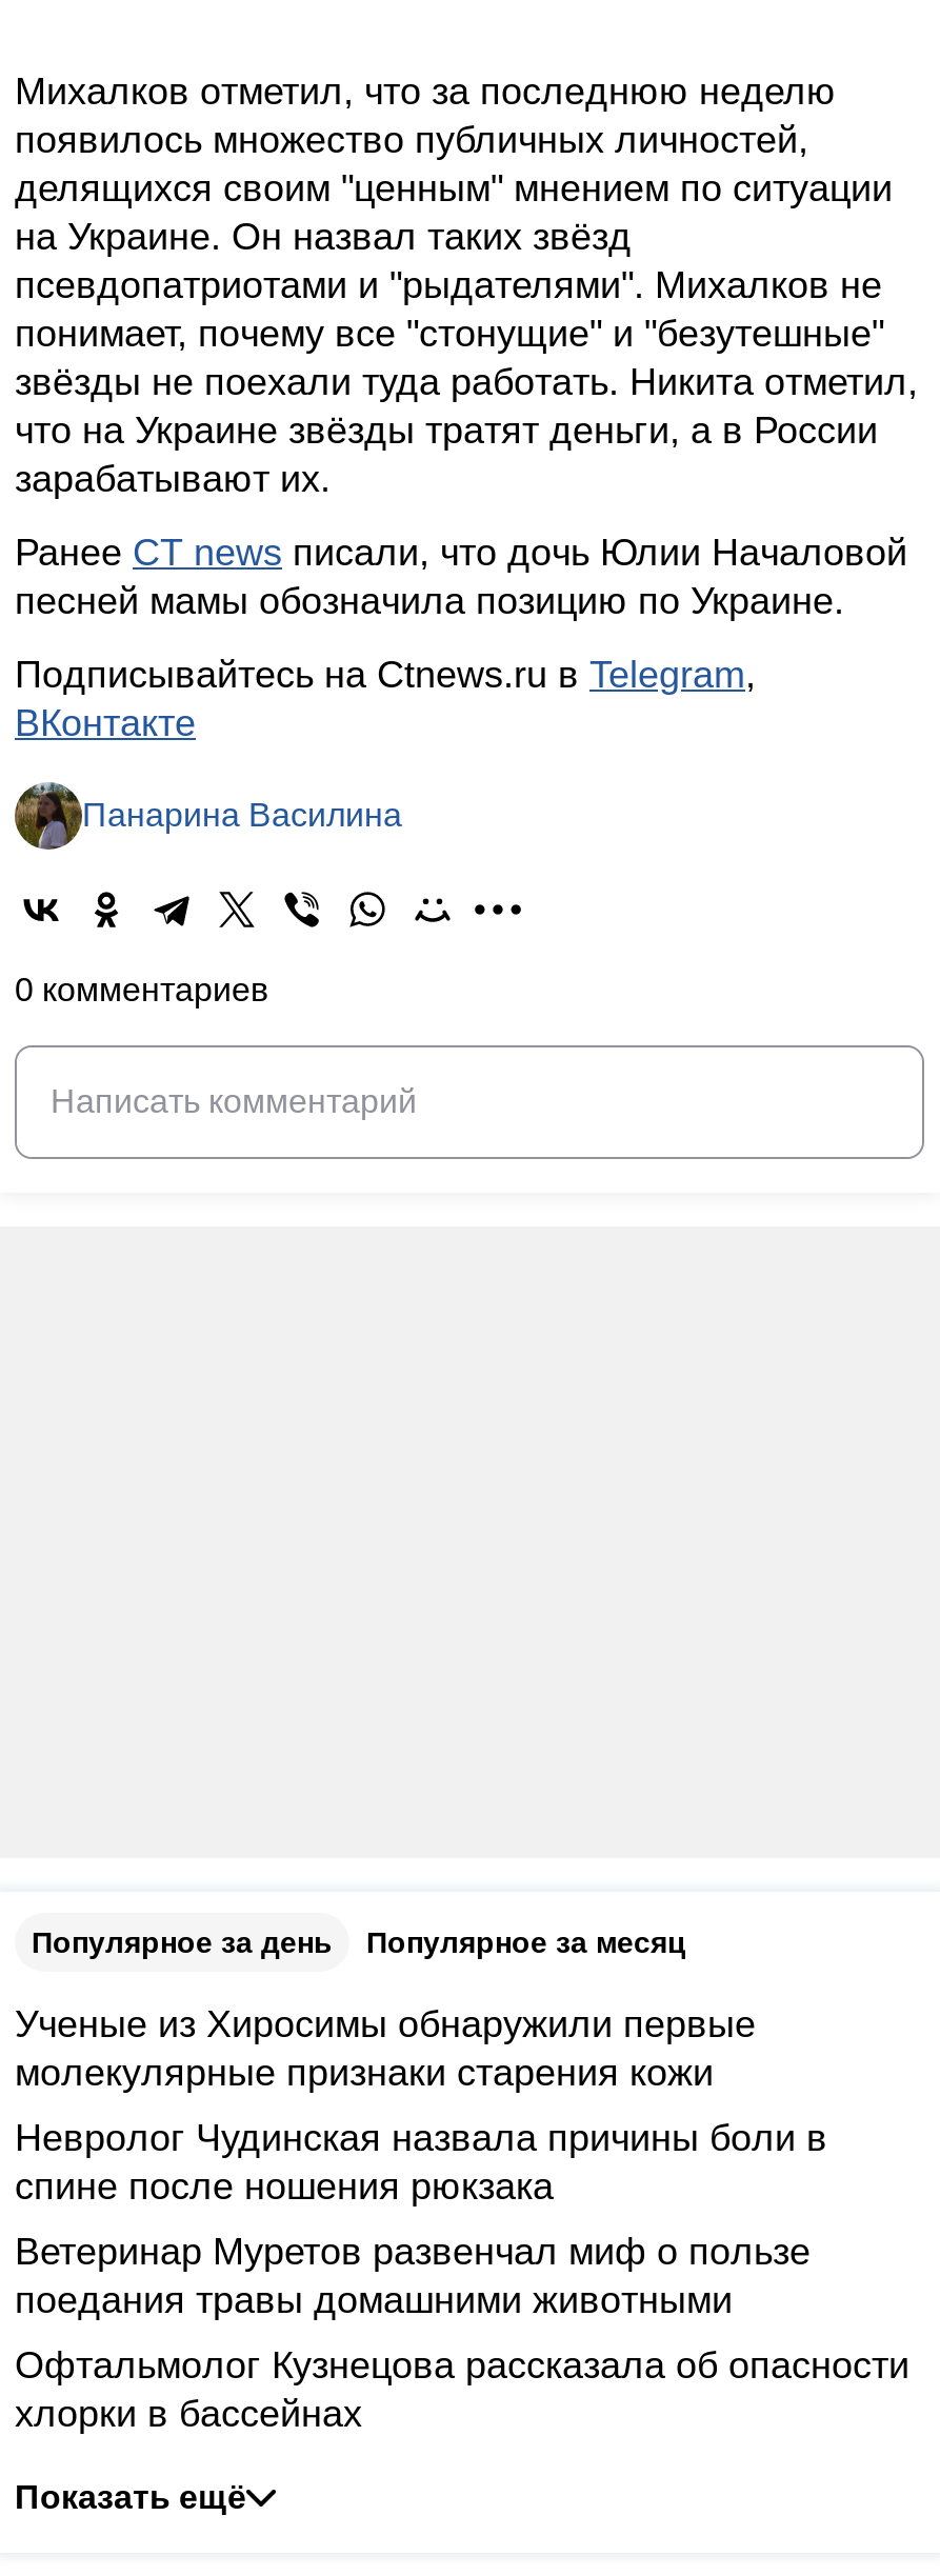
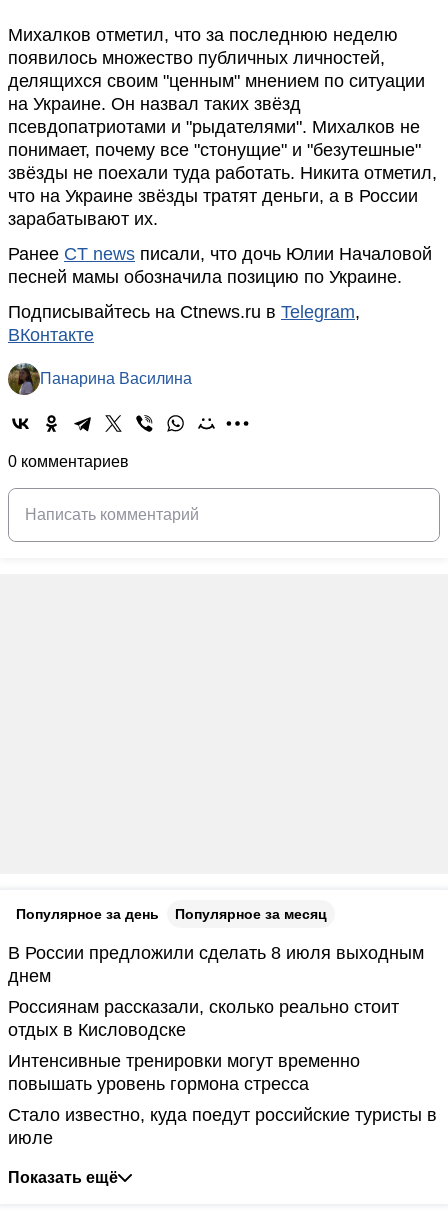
- Ученые из Хиросимы обнаружили первые
- молекулярные признаки старения кожи
+ В России предложили сделать 8 июля выходным
+ днем

- Невролог Чудинская назвала причины боли в
- спине после ношения рюкзака
+ Россиянам рассказали, сколько реально стоит
+ отдых в Кисловодске

- Ветеринар Муретов развенчал миф о пользе
- поедания травы домашними животными
+ Интенсивные тренировки могут временно
+ повышать уровень гормона стресса

- Офтальмолог Кузнецова рассказала об опасности
- хлорки в бассейнах
+ Стало известно, куда поедут российские туристы в
+ июле
